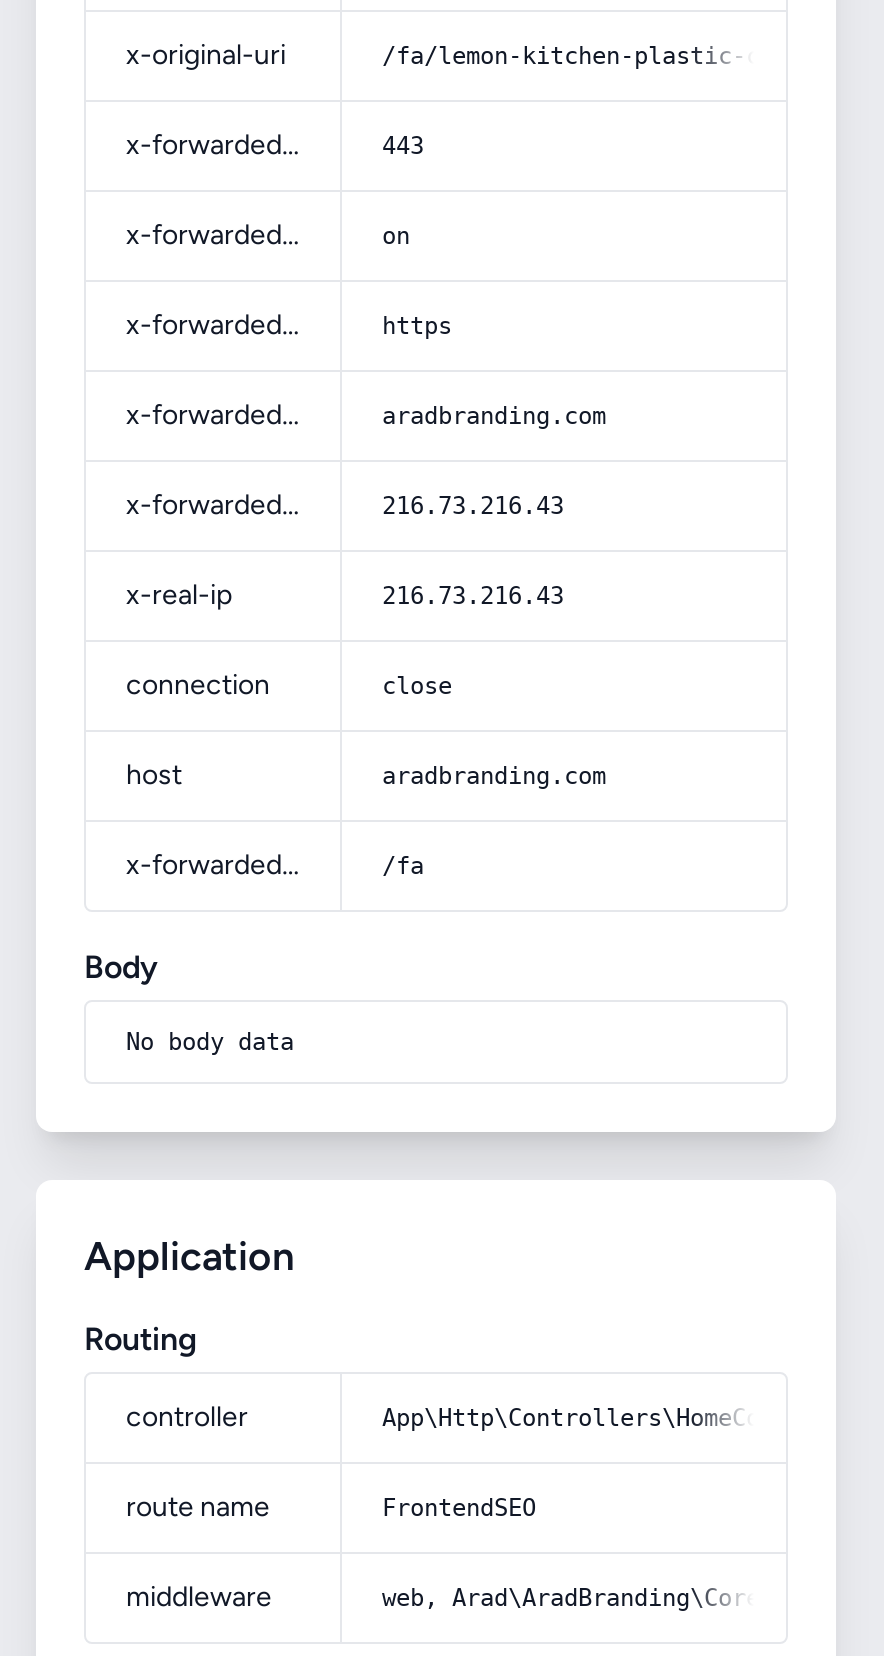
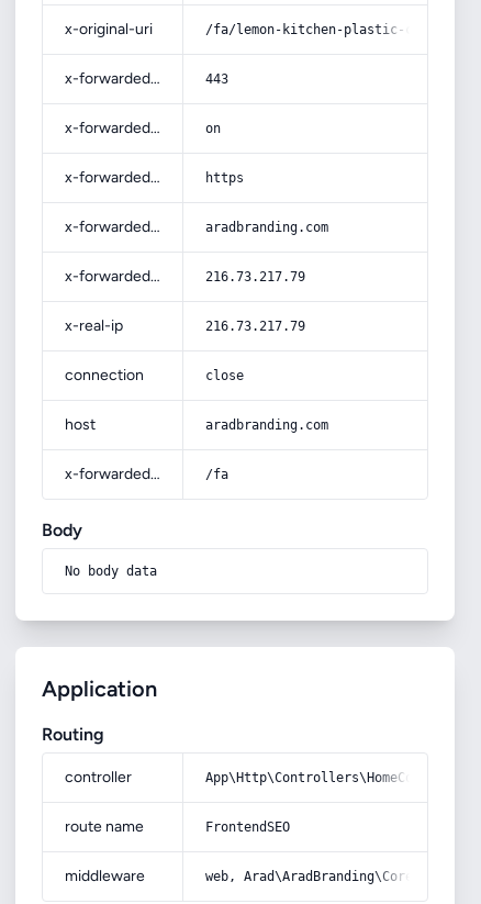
- 216.73.216.43
+ 216.73.217.79

- 216.73.216.43
+ 216.73.217.79
